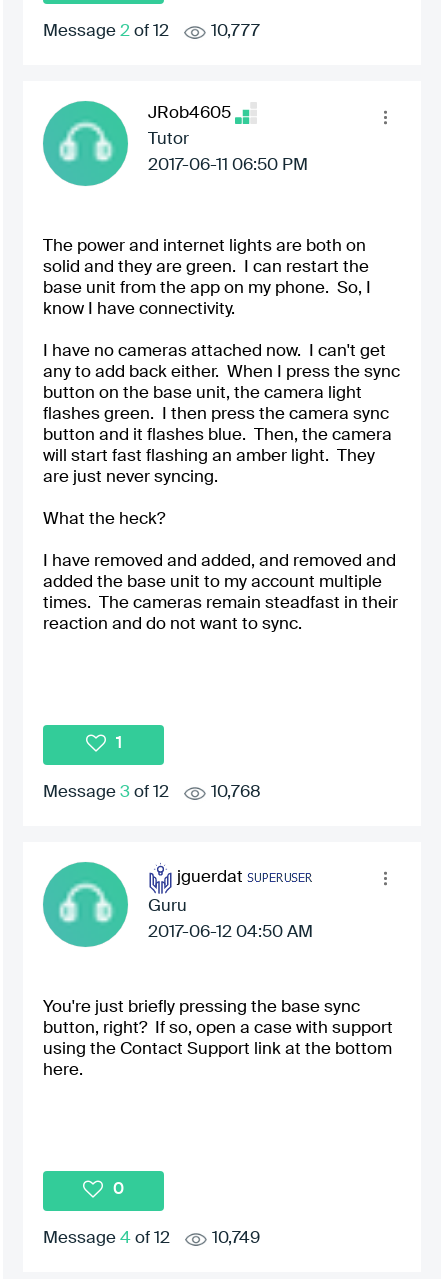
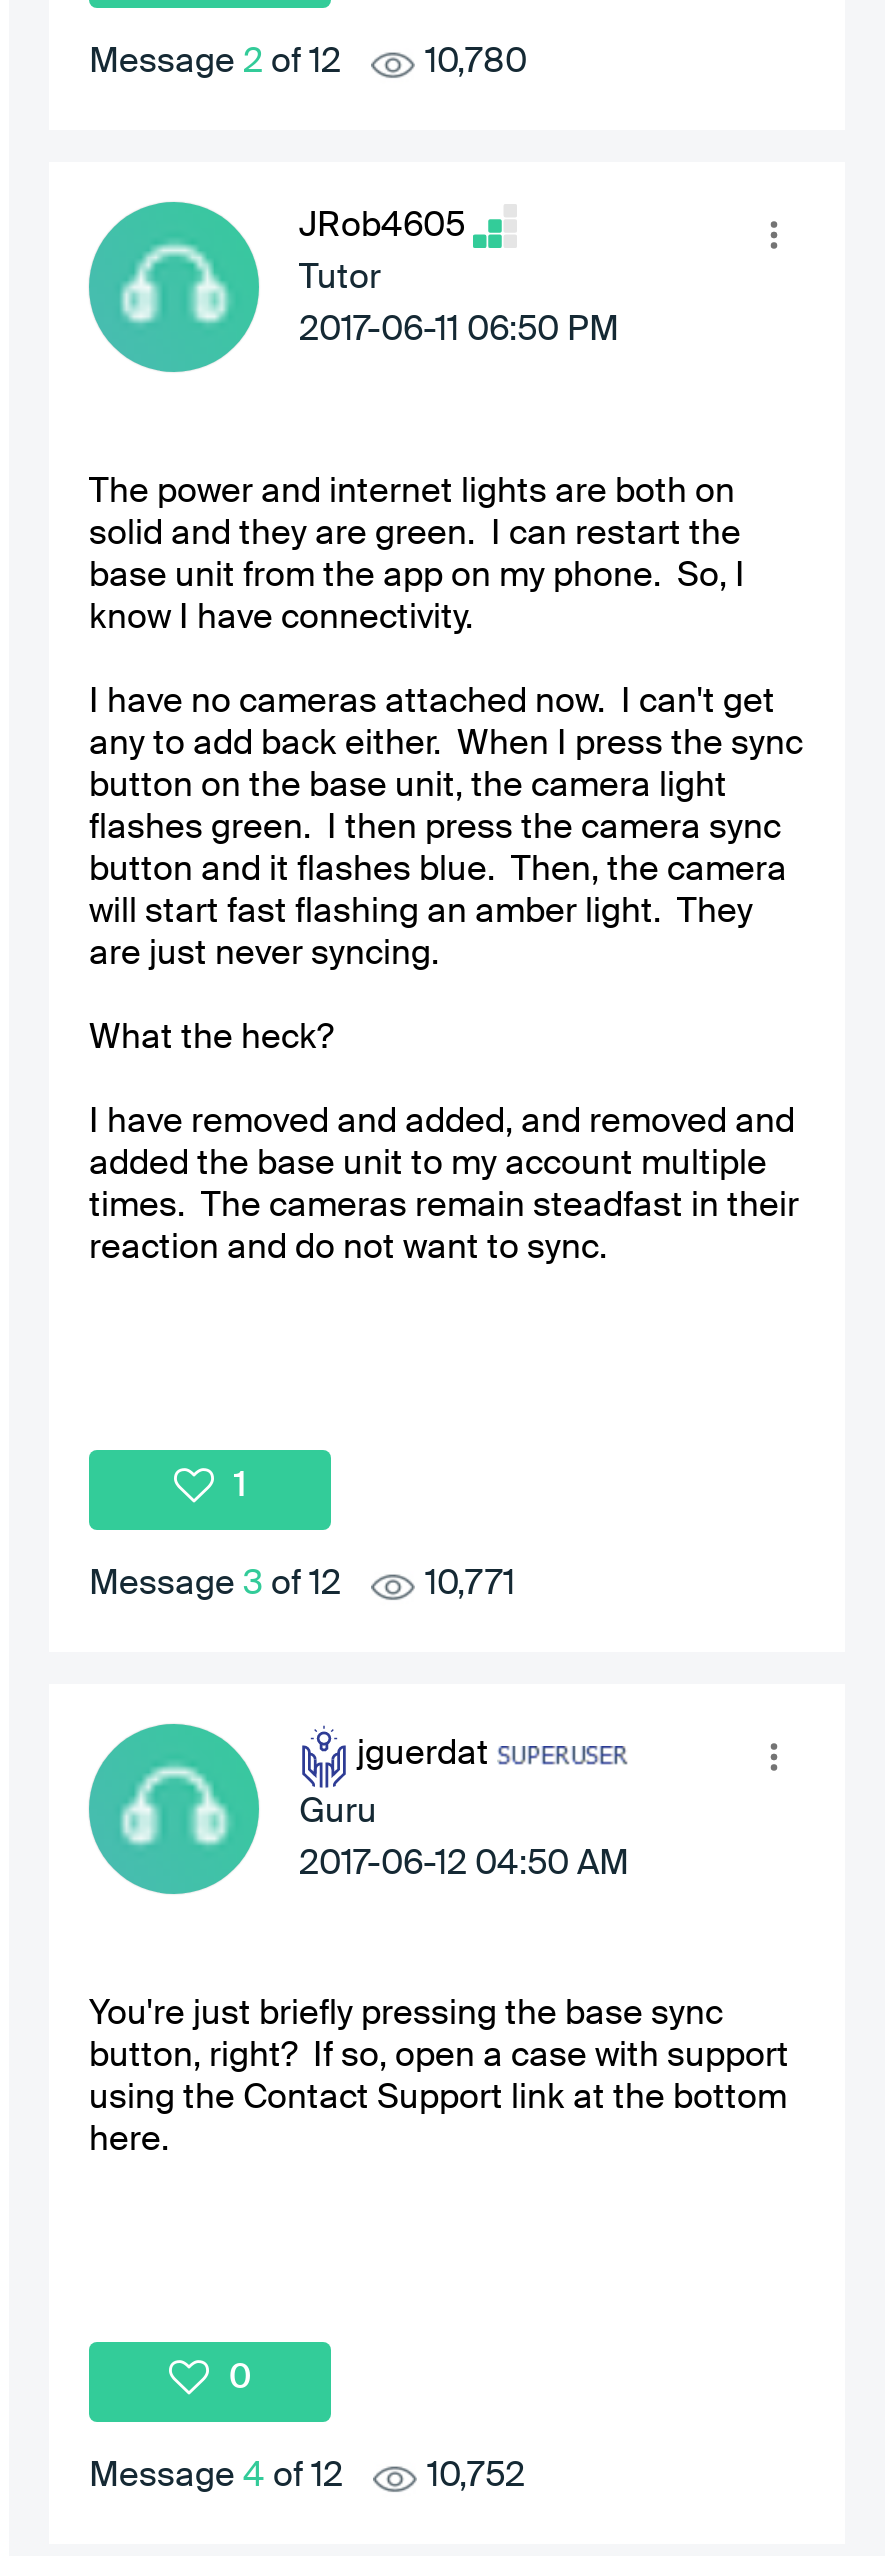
- 10,777
+ 10,780

- 10,768
+ 10,771

- 10,749
+ 10,752
